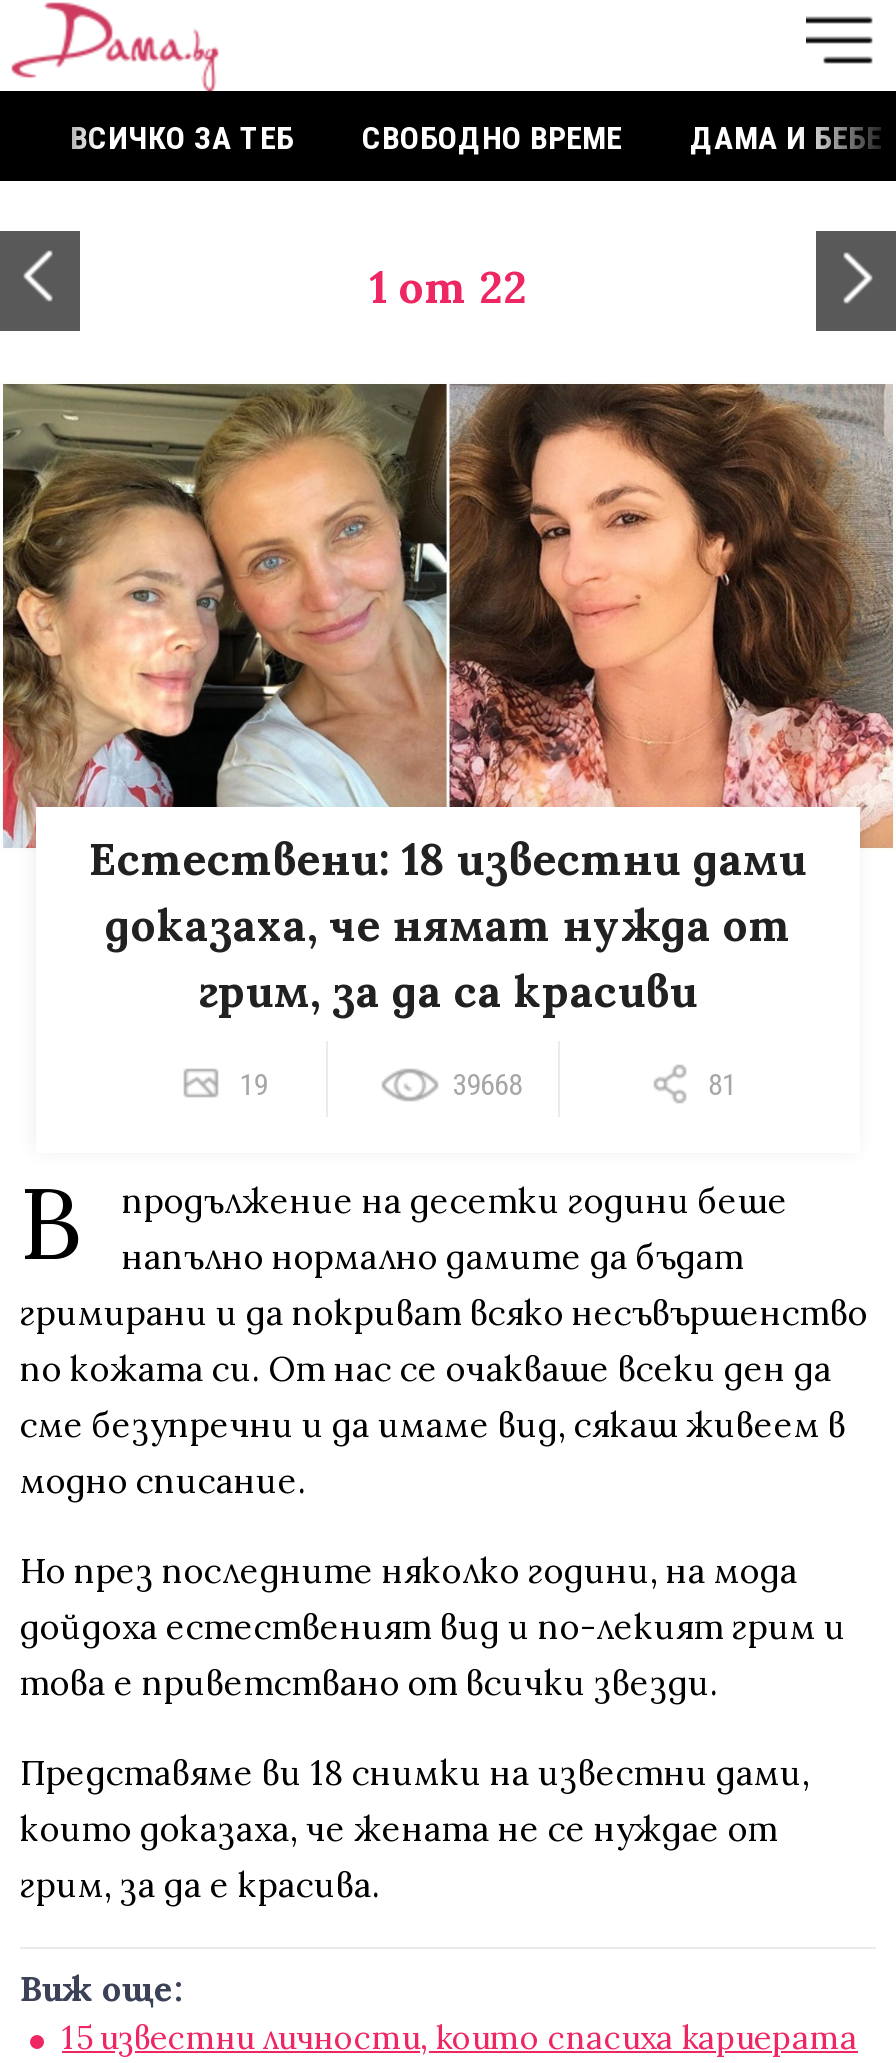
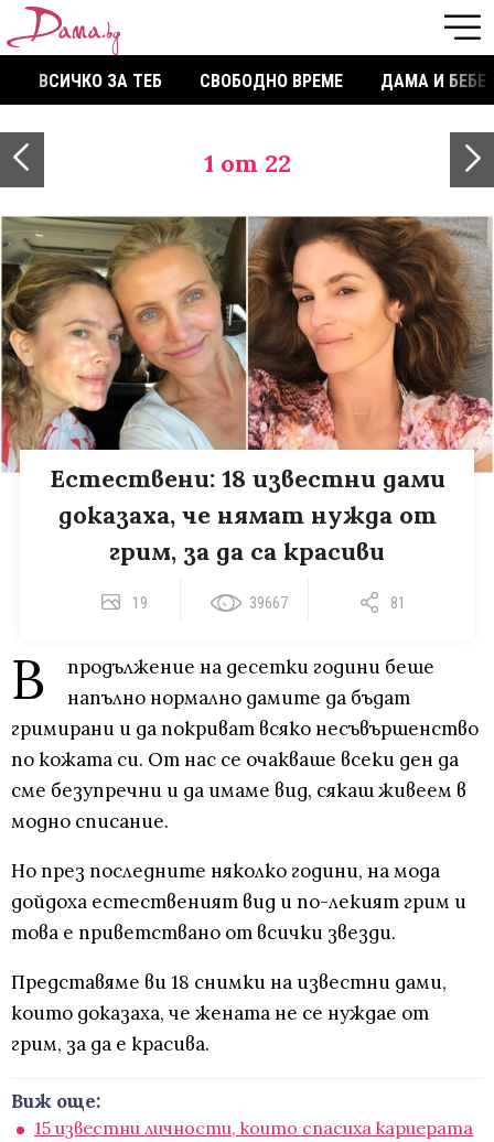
- 39668
+ 39667
